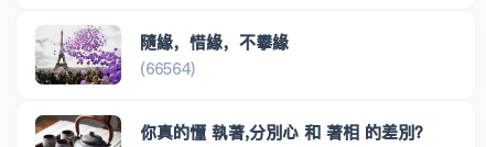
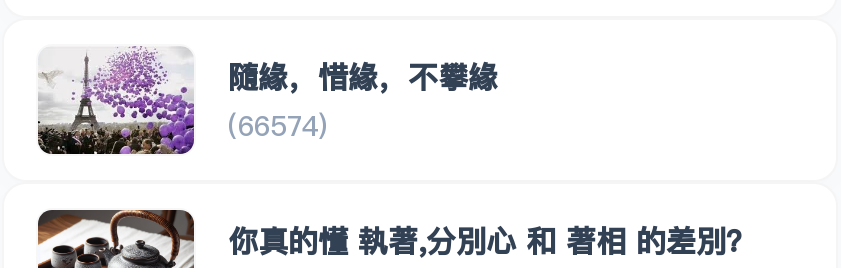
- (66564)
+ (66574)
